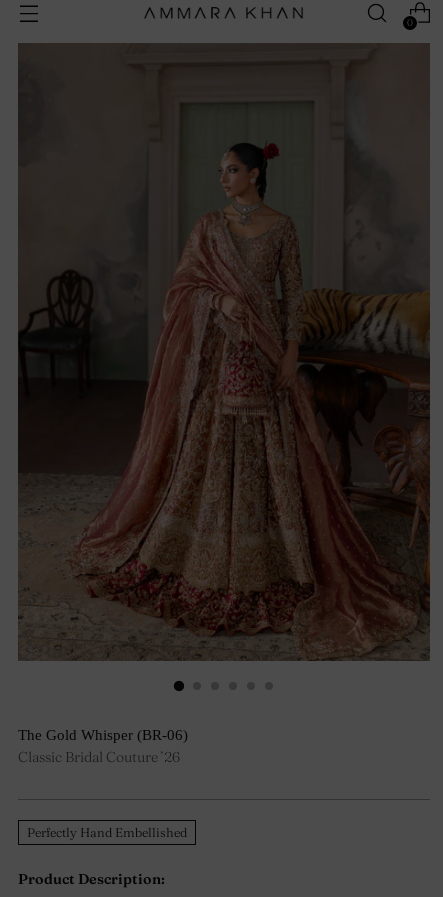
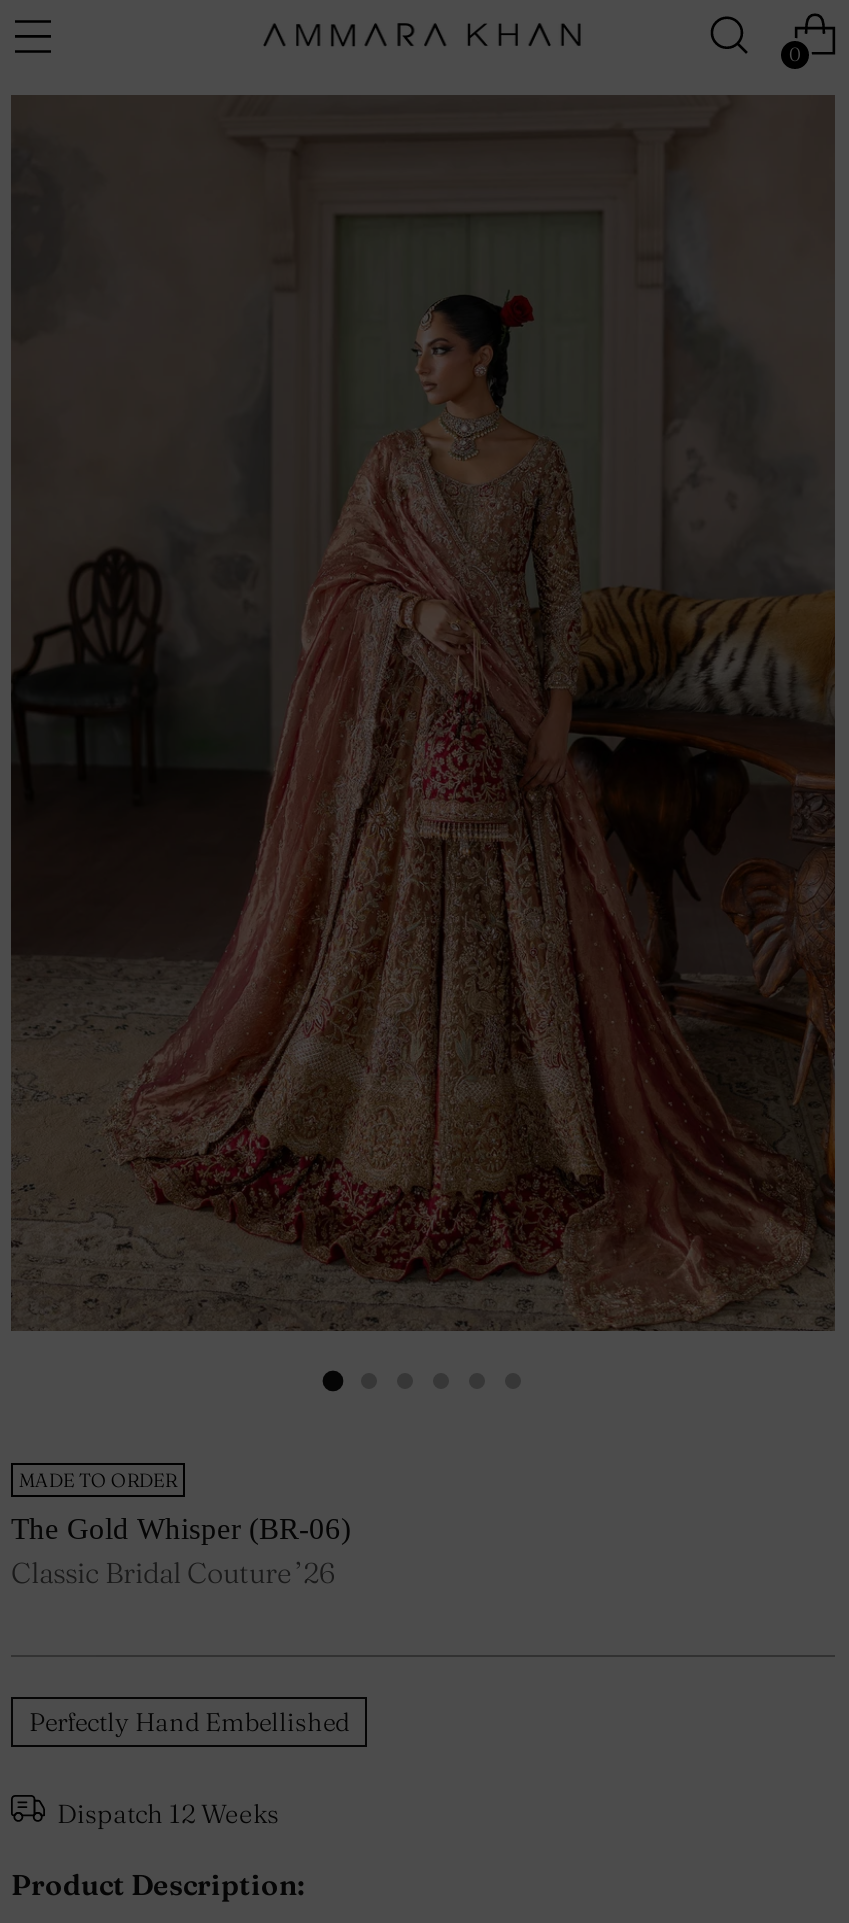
+ MADE TO ORDER

+ Dispatch 12 Weeks
